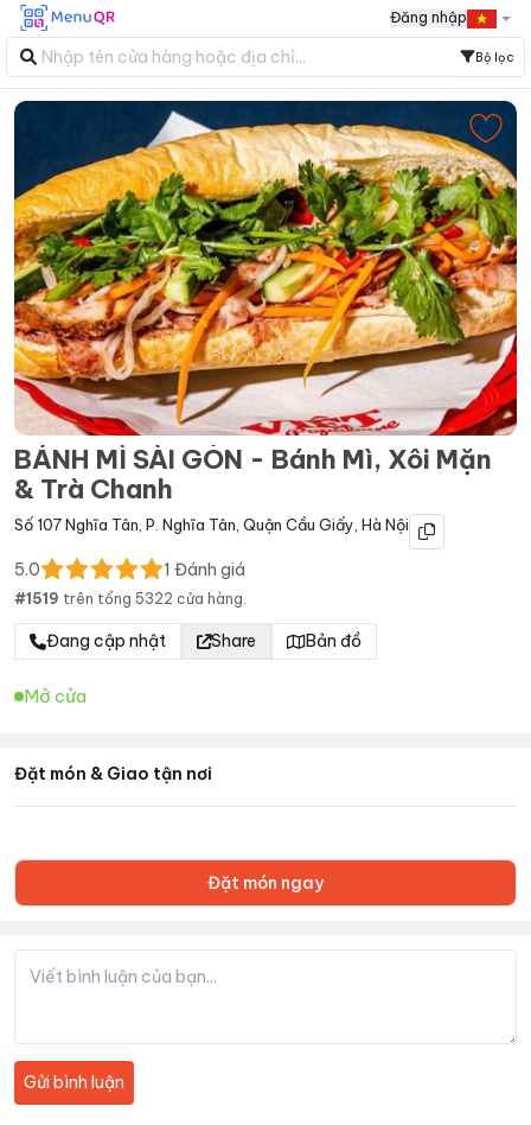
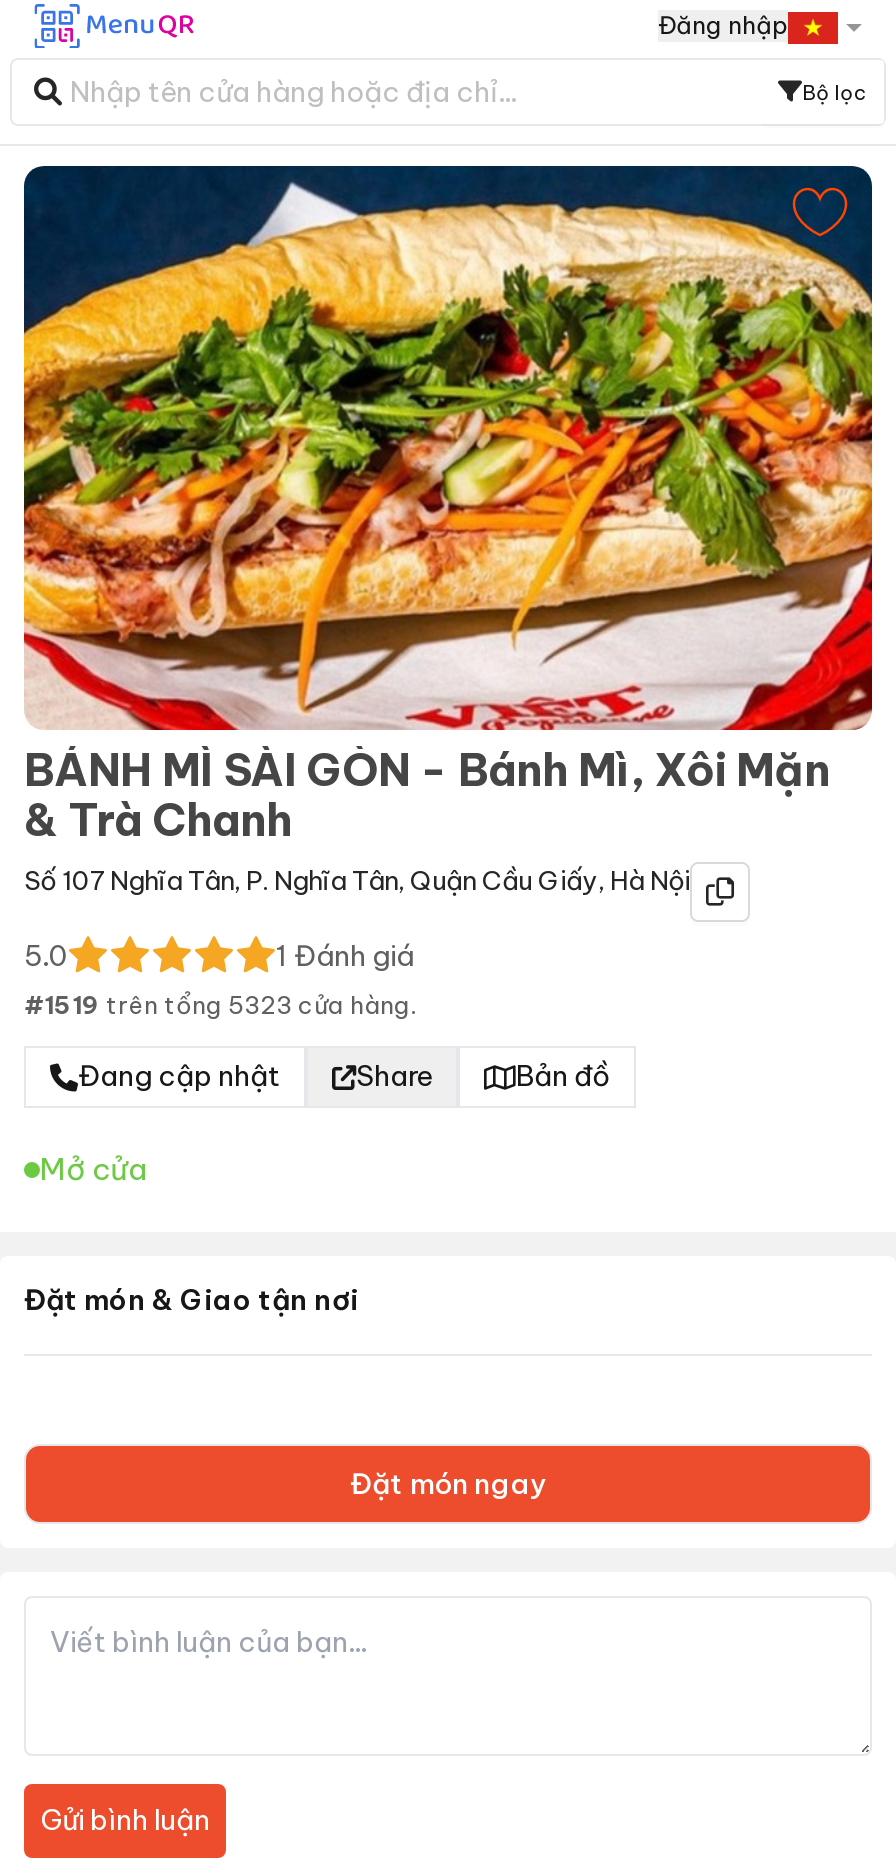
- #1519 trên tổng 5322 cửa hàng.
+ #1519 trên tổng 5323 cửa hàng.
